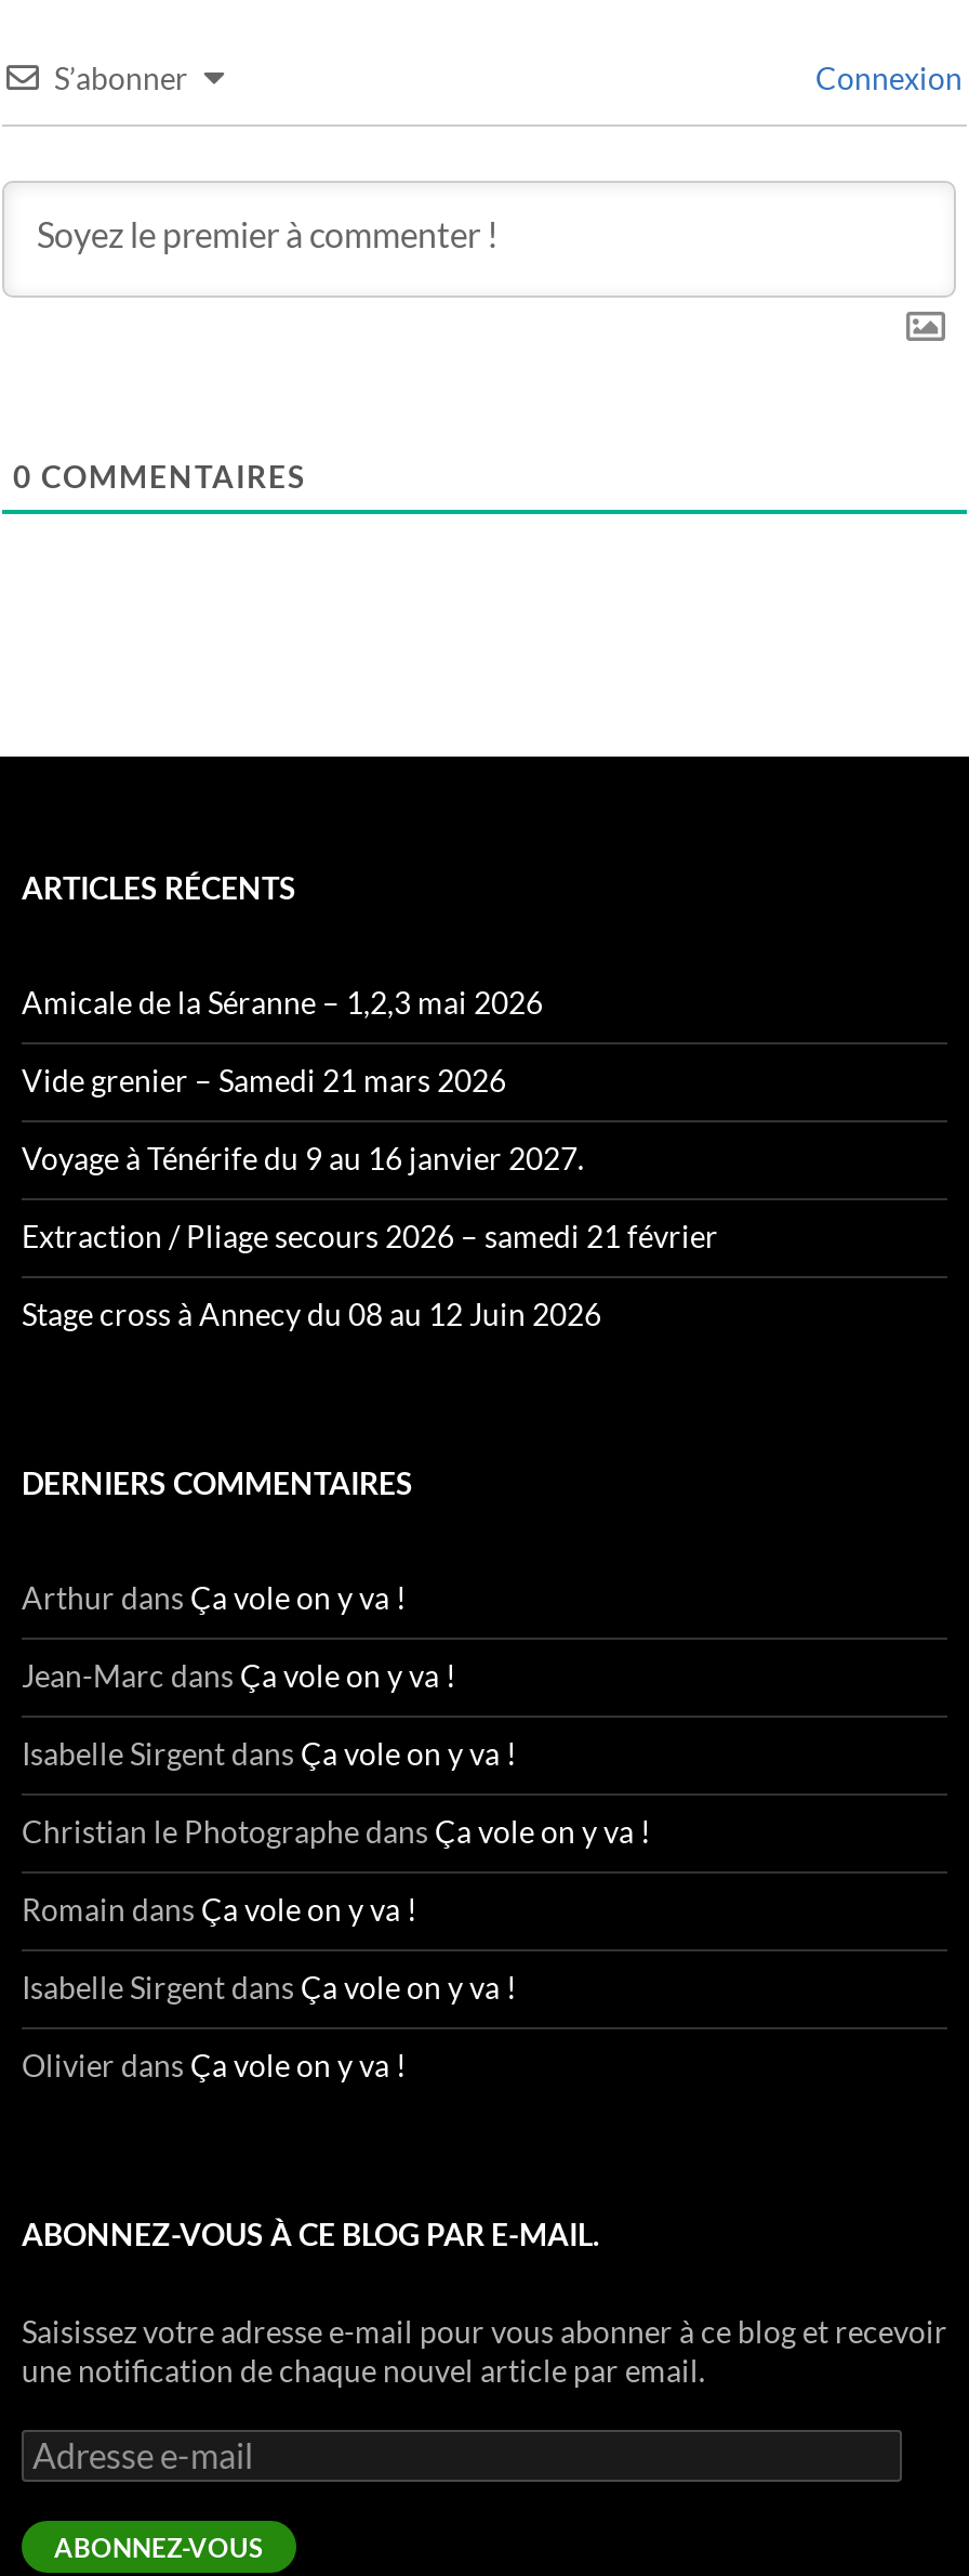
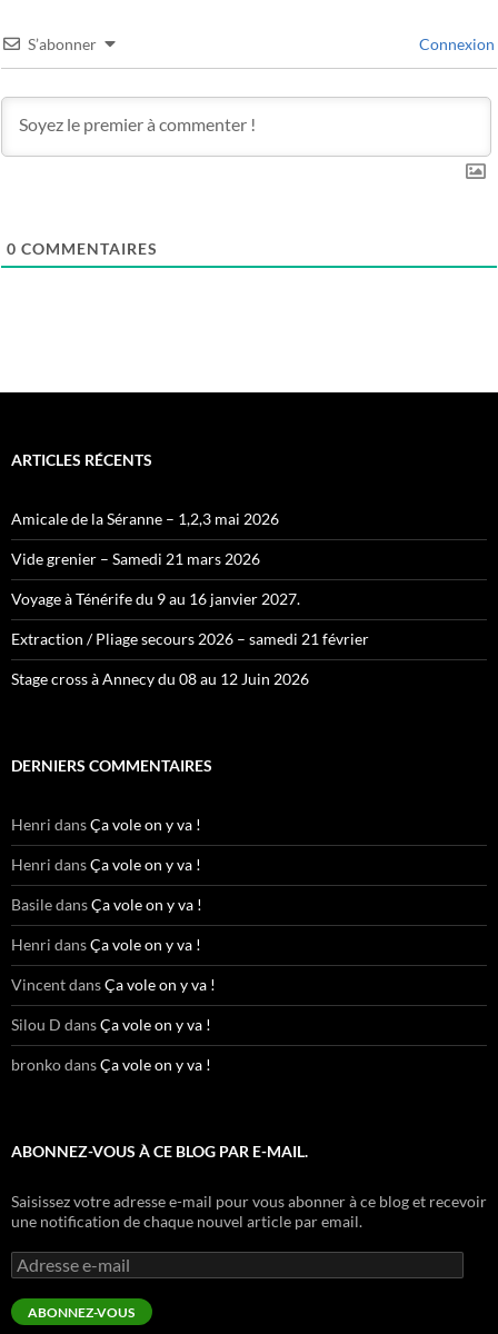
- Arthur dans Ça vole on y va !
+ Henri dans Ça vole on y va !

- Jean-Marc dans Ça vole on y va !
+ Henri dans Ça vole on y va !

- Isabelle Sirgent dans Ça vole on y va !
+ Basile dans Ça vole on y va !

- Christian le Photographe dans Ça vole on y va !
+ Henri dans Ça vole on y va !

- Romain dans Ça vole on y va !
+ Vincent dans Ça vole on y va !

- Isabelle Sirgent dans Ça vole on y va !
+ Silou D dans Ça vole on y va !

- Olivier dans Ça vole on y va !
+ bronko dans Ça vole on y va !
